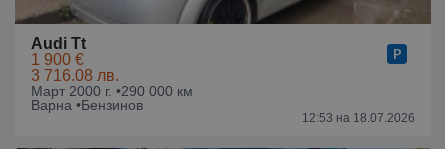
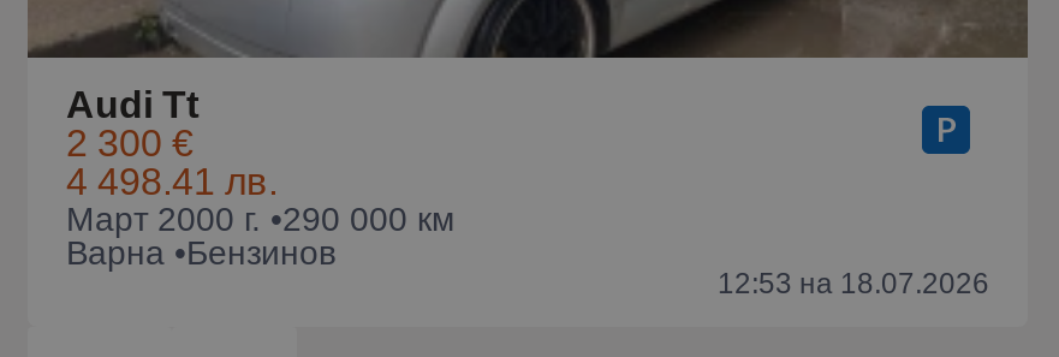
- 1 900 €
+ 2 300 €

- 3 716.08 лв.
+ 4 498.41 лв.
